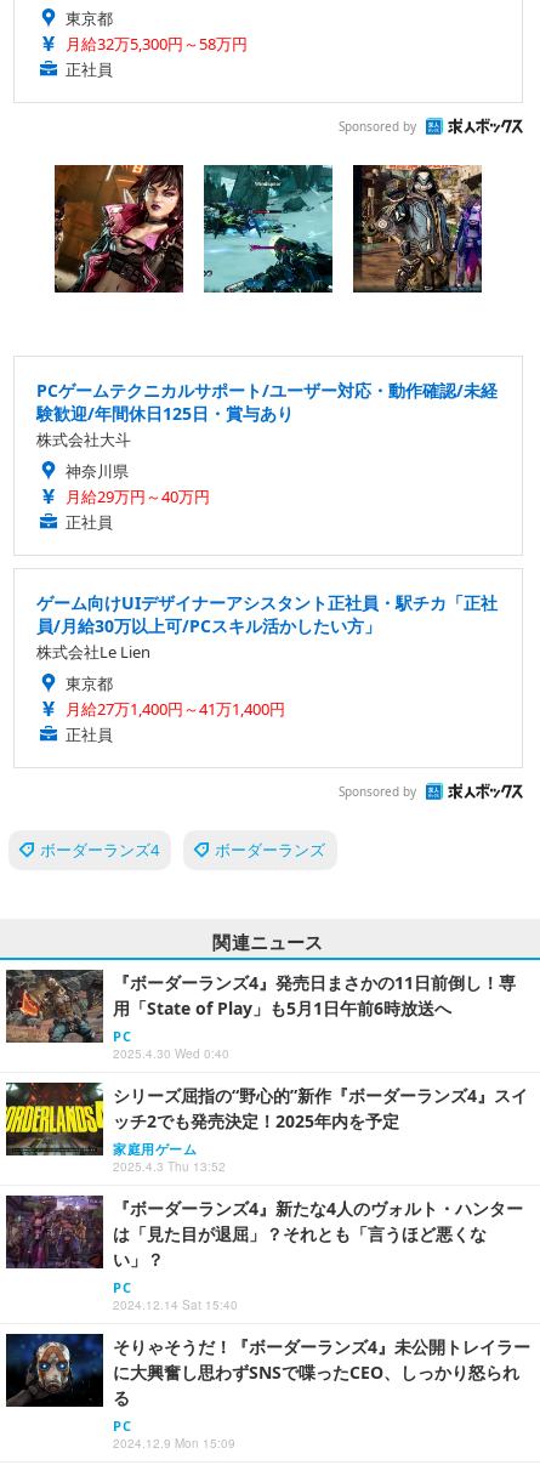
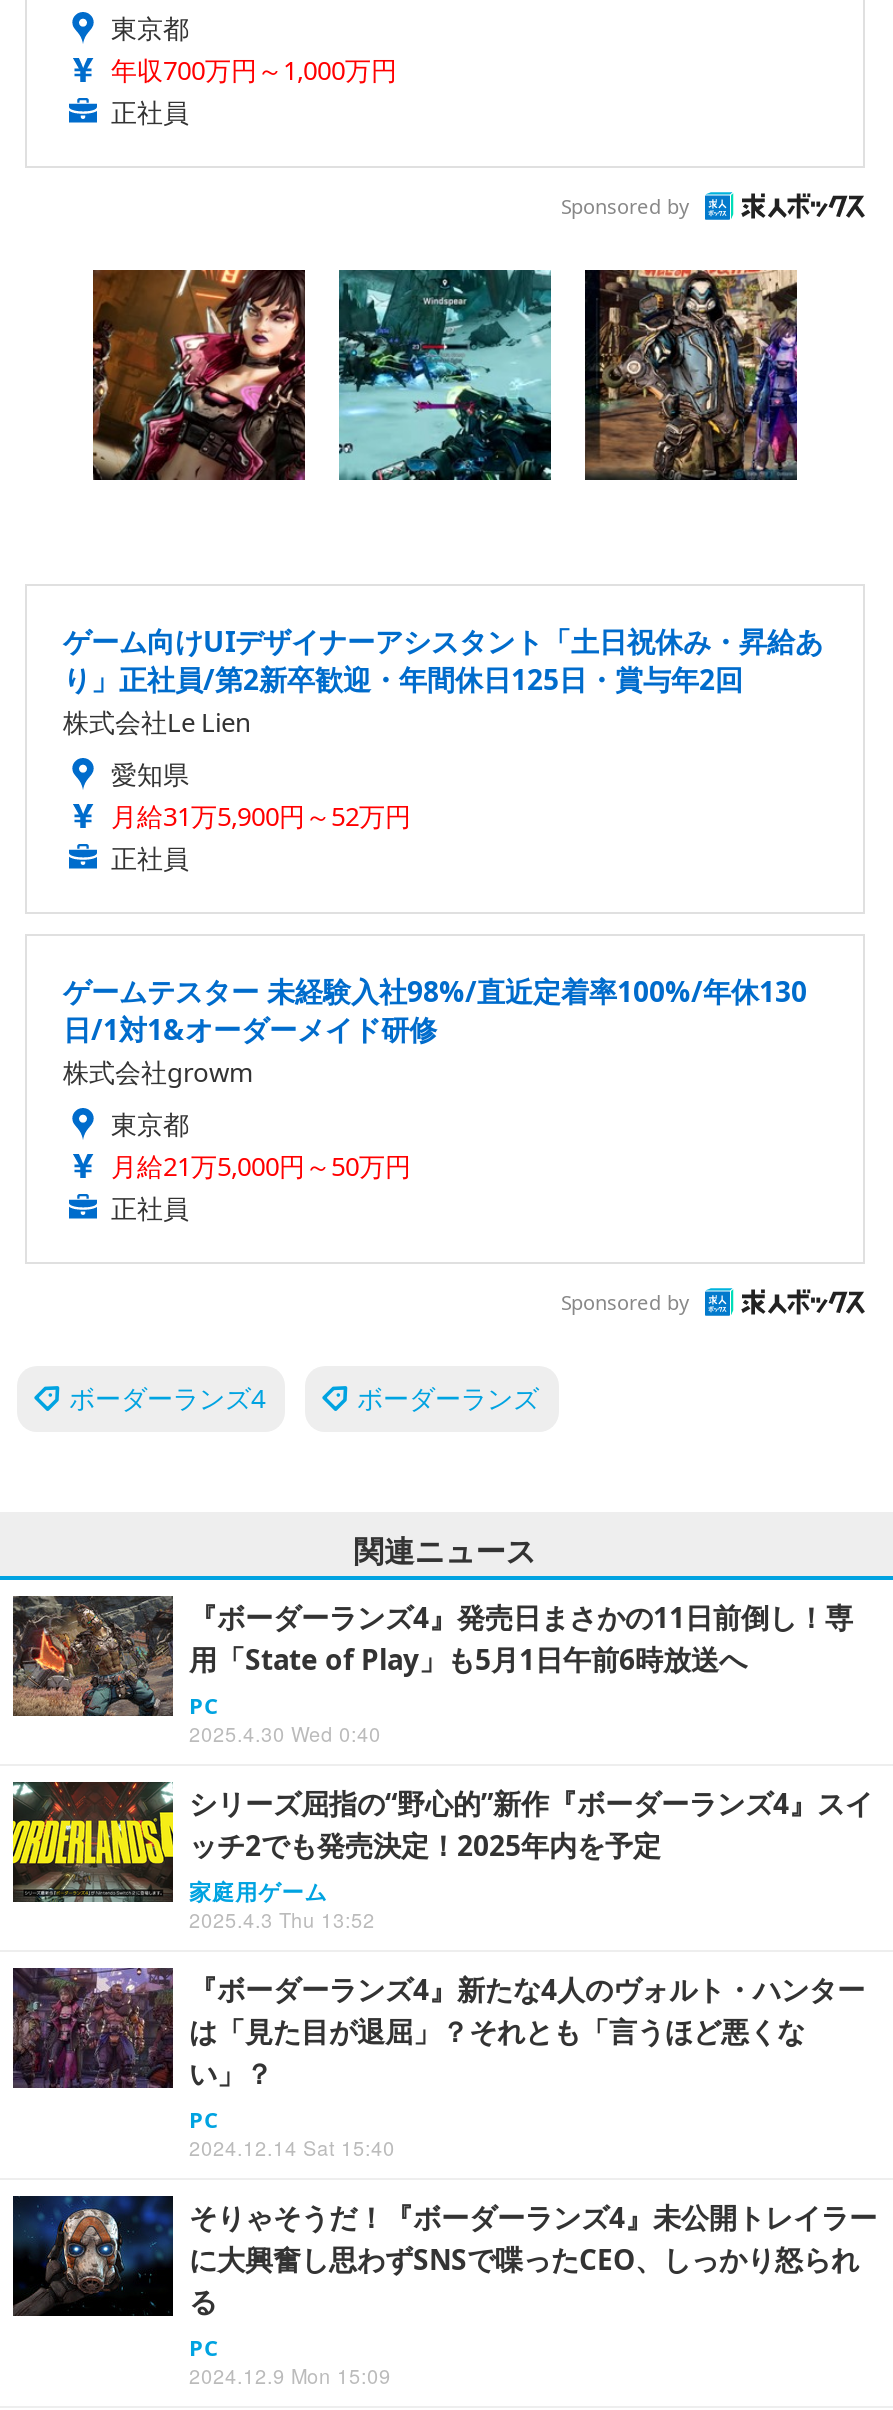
- 月給32万5,300円～58万円
+ 年収700万円～1,000万円

- PCゲームテクニカルサポート/ユーザー対応・動作確認/未経
- 験歓迎/年間休日125日・賞与あり
- 株式会社大斗
- 神奈川県
- 月給29万円～40万円
+ ゲーム向けUIデザイナーアシスタント「土日祝休み・昇給あ
+ り」正社員/第2新卒歓迎・年間休日125日・賞与年2回
+ 愛知県
+ 月給31万5,900円～52万円

- ゲーム向けUIデザイナーアシスタント正社員・駅チカ「正社
- 員/月給30万以上可/PCスキル活かしたい方」
+ ゲームテスター 未経験入社98%/直近定着率100%/年休130
+ 日/1対1&オーダーメイド研修
+ 株式会社growm

moved up: 株式会社Le Lien

- 月給27万1,400円～41万1,400円
+ 月給21万5,000円～50万円
